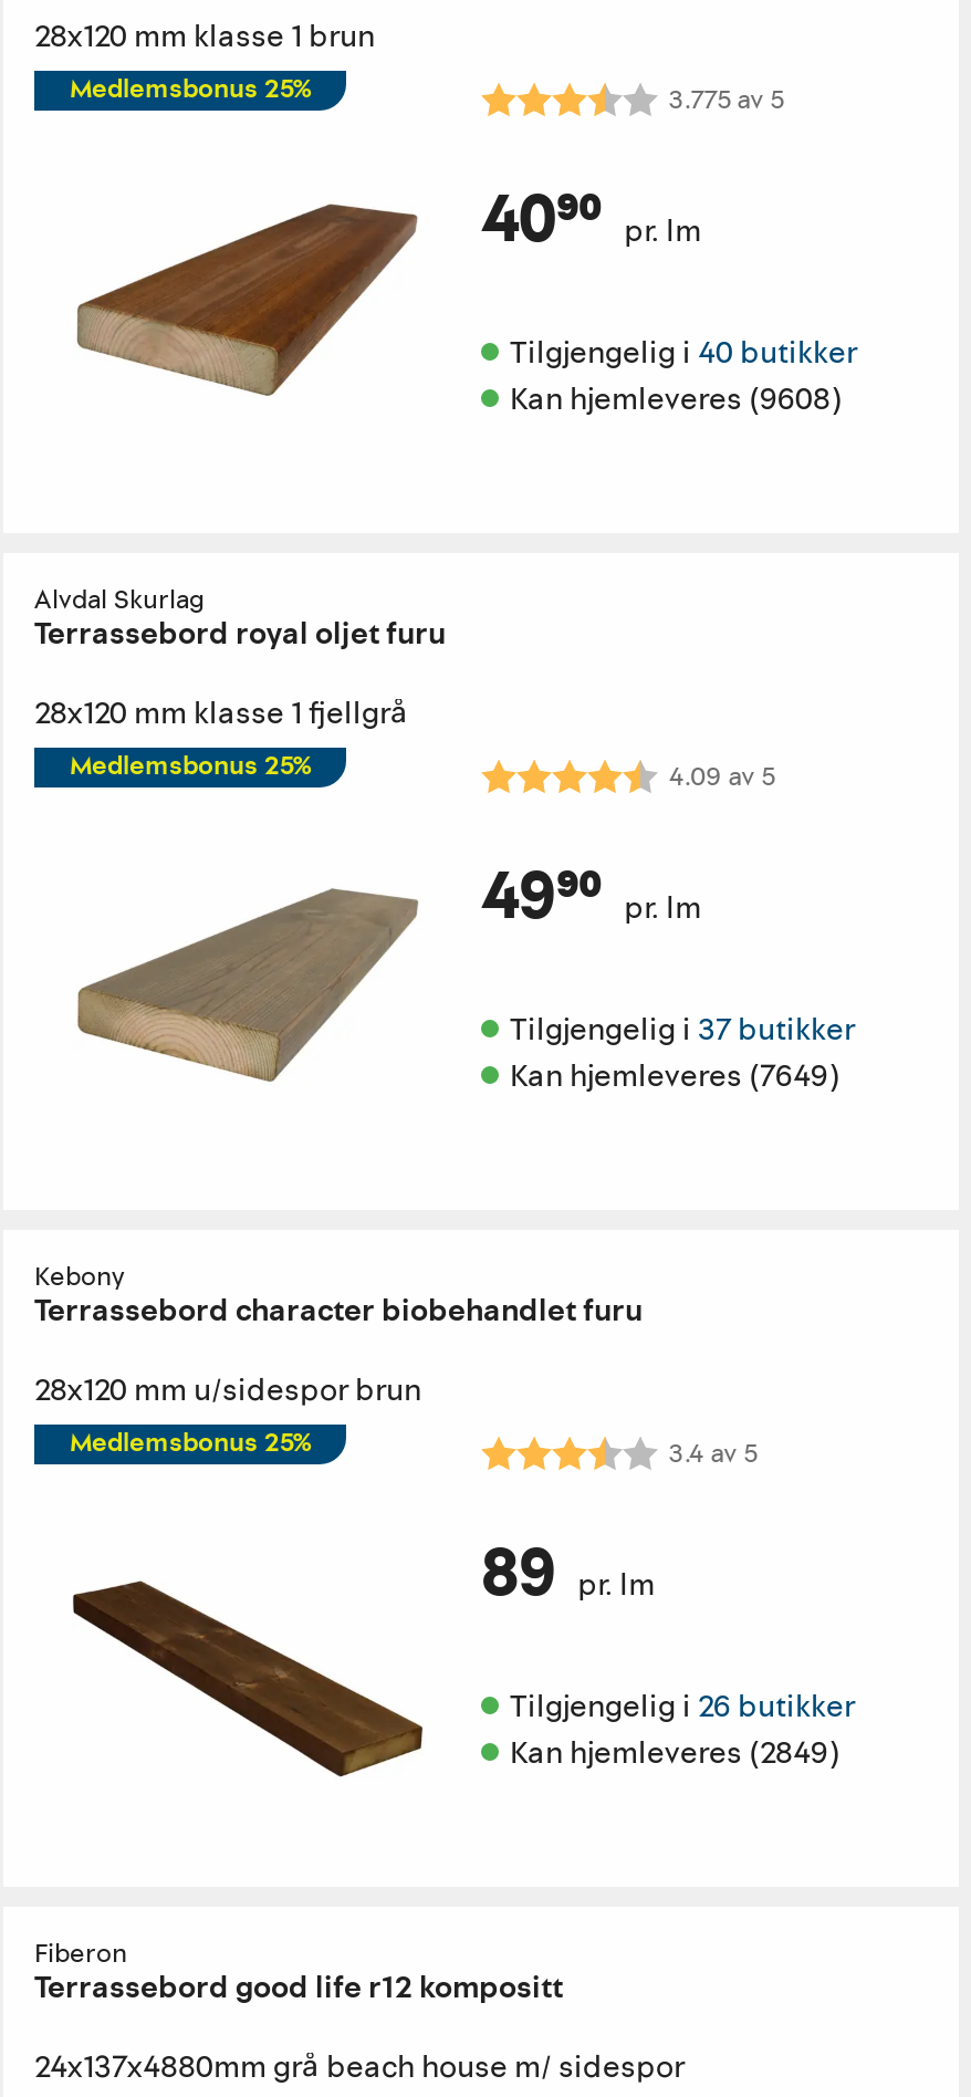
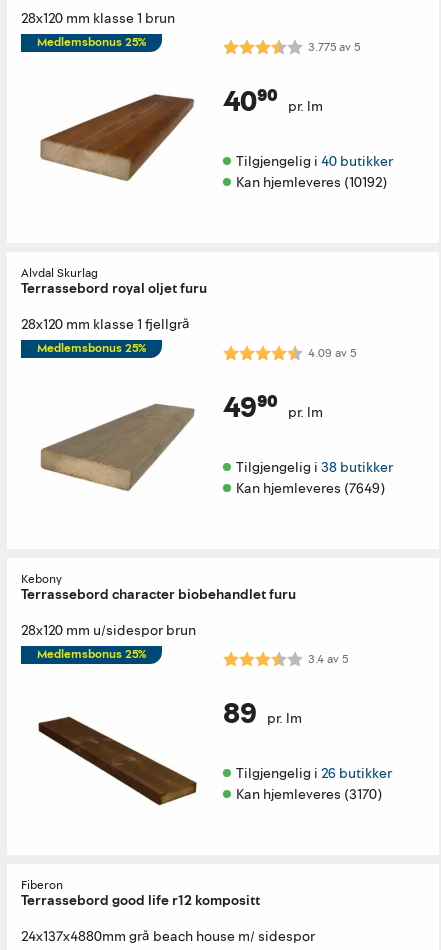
- Kan hjemleveres (9608)
+ Kan hjemleveres (10192)

- Tilgjengelig i 37 butikker
+ Tilgjengelig i 38 butikker

- Kan hjemleveres (2849)
+ Kan hjemleveres (3170)
